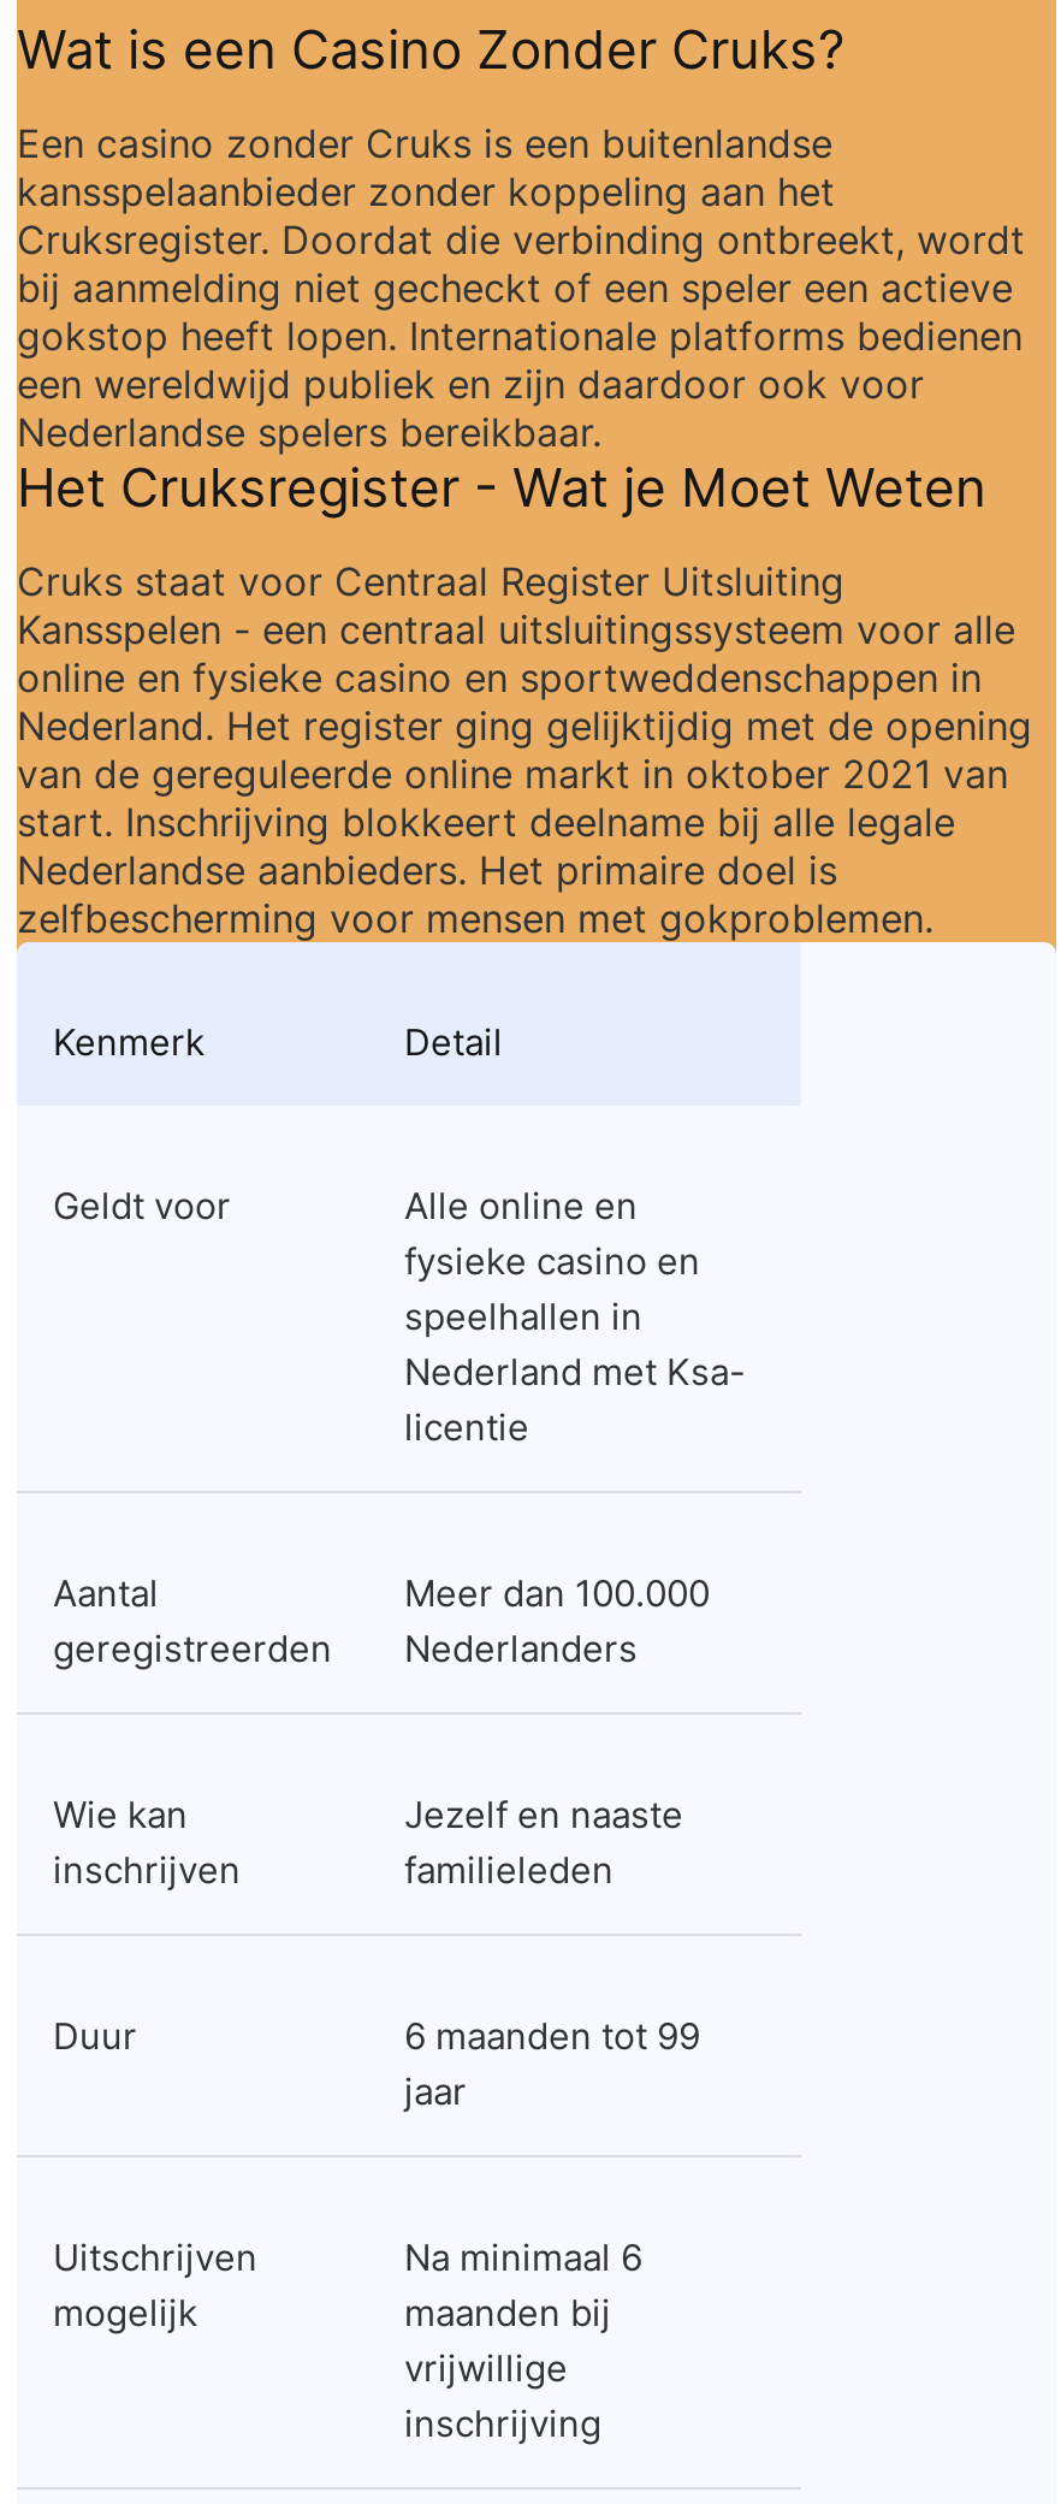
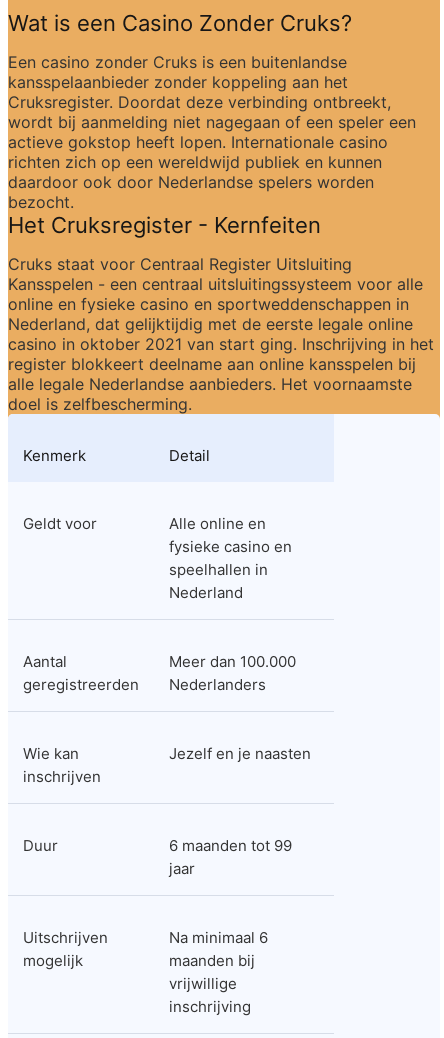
- Cruksregister. Doordat die verbinding ontbreekt, wordt
- bij aanmelding niet gecheckt of een speler een actieve
- gokstop heeft lopen. Internationale platforms bedienen
- een wereldwijd publiek en zijn daardoor ook voor
- Nederlandse spelers bereikbaar.
- Het Cruksregister - Wat je Moet Weten
+ Cruksregister. Doordat deze verbinding ontbreekt,
+ wordt bij aanmelding niet nagegaan of een speler een
+ actieve gokstop heeft lopen. Internationale casino
+ richten zich op een wereldwijd publiek en kunnen
+ daardoor ook door Nederlandse spelers worden
+ bezocht.
+ Het Cruksregister - Kernfeiten

moved down: Cruks staat voor Centraal Register Uitsluiting | Kansspelen - een centraal uitsluitingssysteem voor alle | online en fysieke casino en sportweddenschappen in

- Nederland. Het register ging gelijktijdig met de opening
- van de gereguleerde online markt in oktober 2021 van
- start. Inschrijving blokkeert deelname bij alle legale
- Nederlandse aanbieders. Het primaire doel is
- zelfbescherming voor mensen met gokproblemen.
+ Nederland, dat gelijktijdig met de eerste legale online
+ casino in oktober 2021 van start ging. Inschrijving in het
+ register blokkeert deelname aan online kansspelen bij
+ alle legale Nederlandse aanbieders. Het voornaamste
+ doel is zelfbescherming.

moved down: Kenmerk | Detail | Geldt voor | Alle online en | fysieke casino en | speelhallen in

- Nederland met Ksa-
- licentie
+ Nederland

- Jezelf en naaste
- familieleden
+ Jezelf en je naasten
